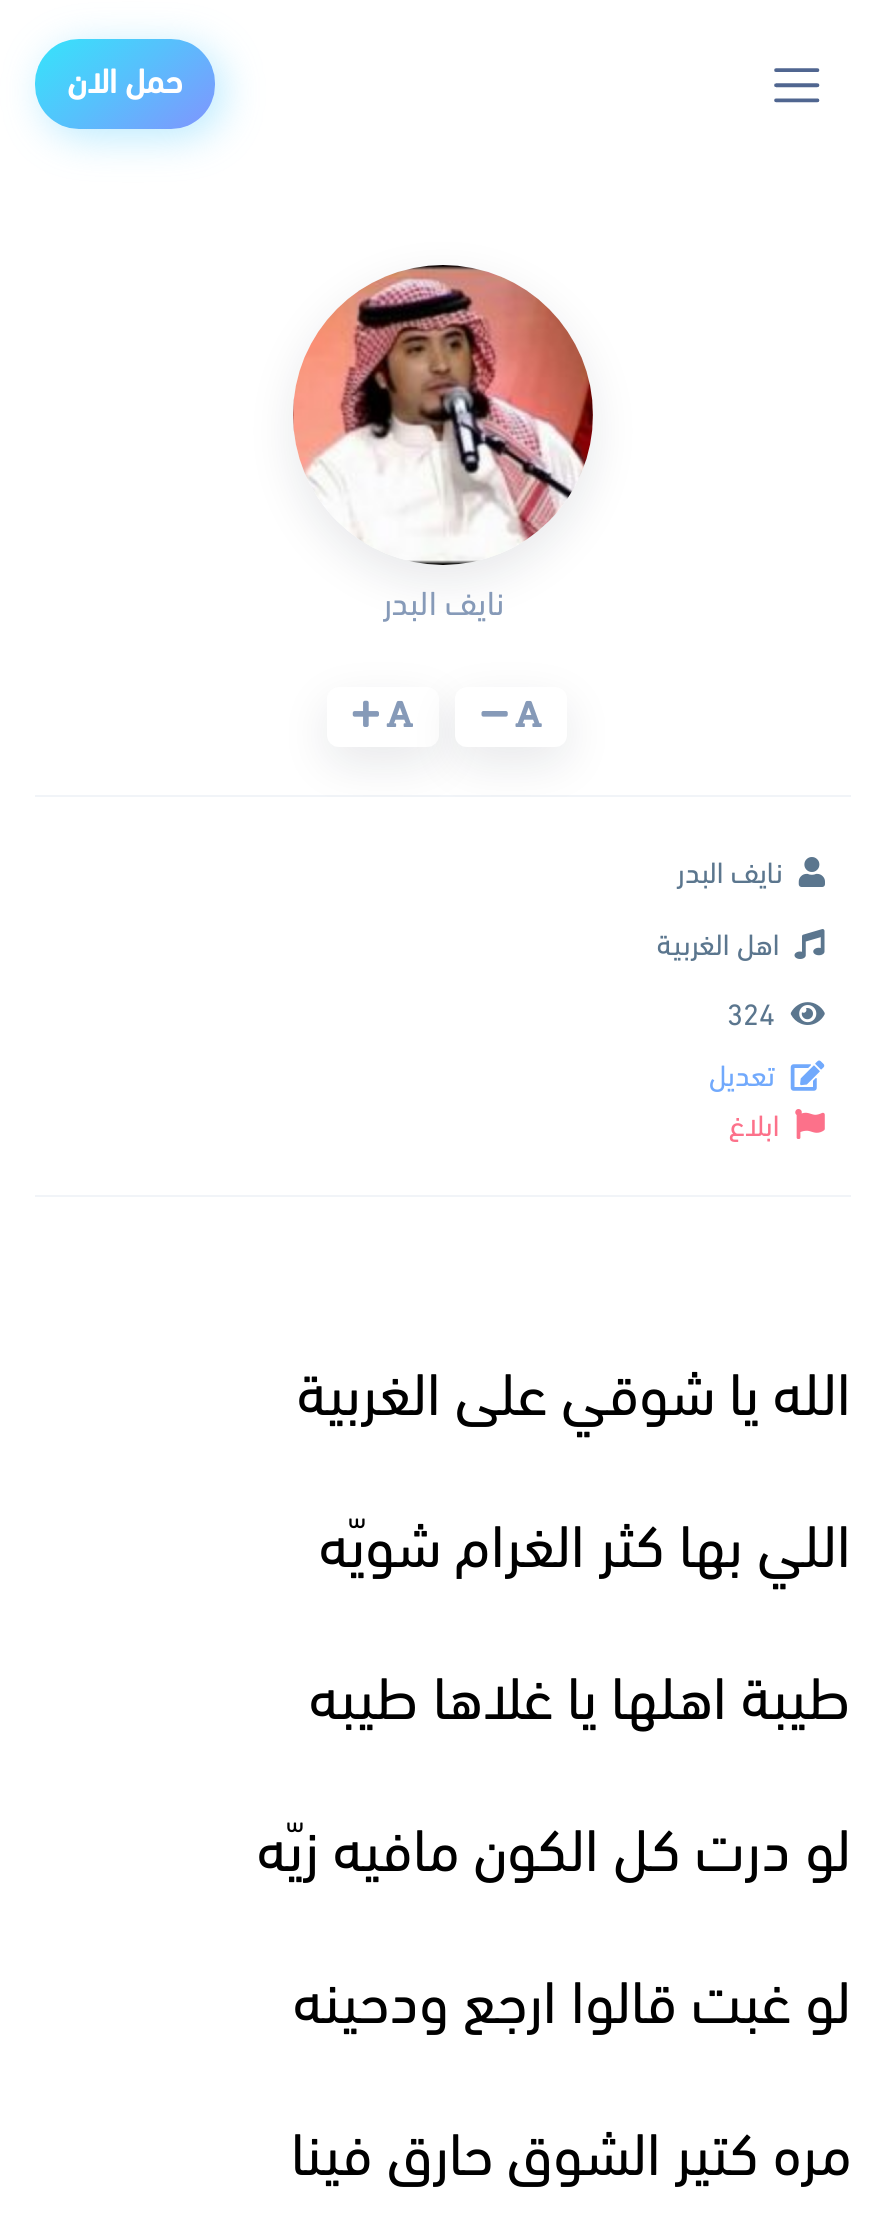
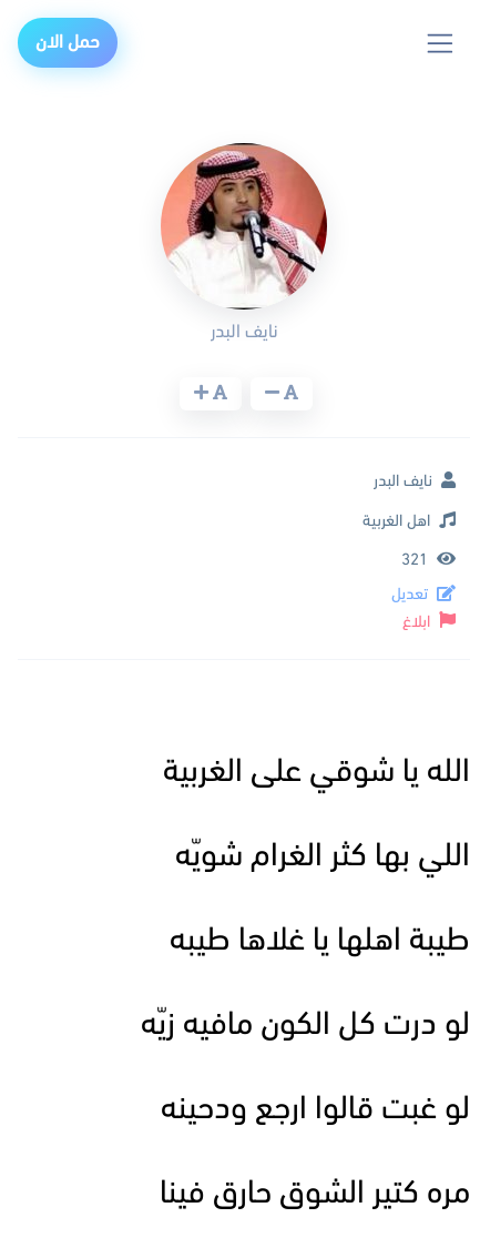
- 324
+ 321
